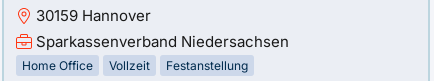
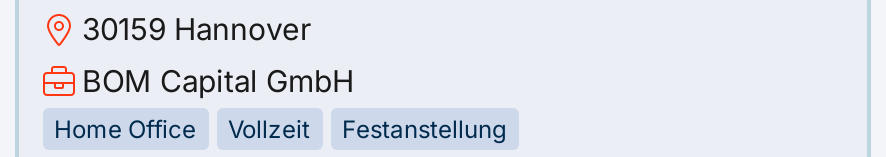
- Sparkassenverband Niedersachsen
+ BOM Capital GmbH
